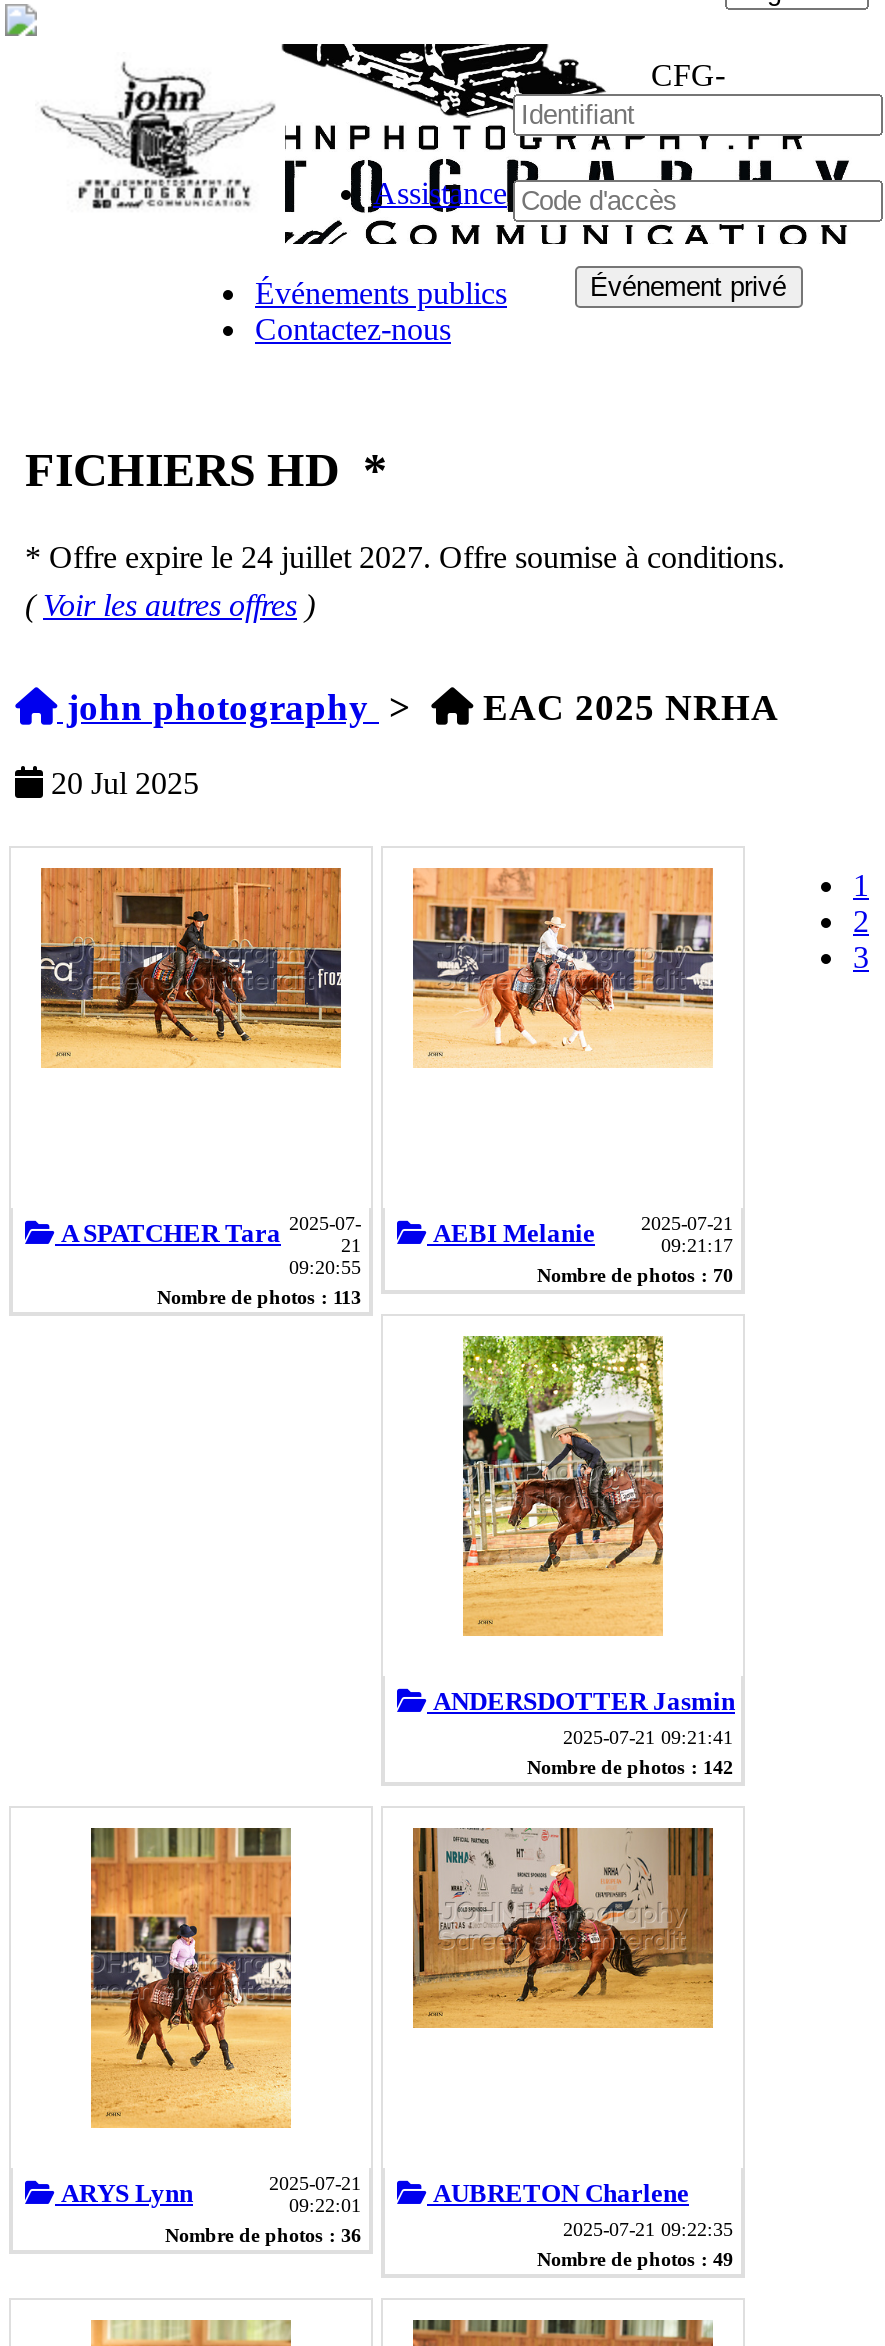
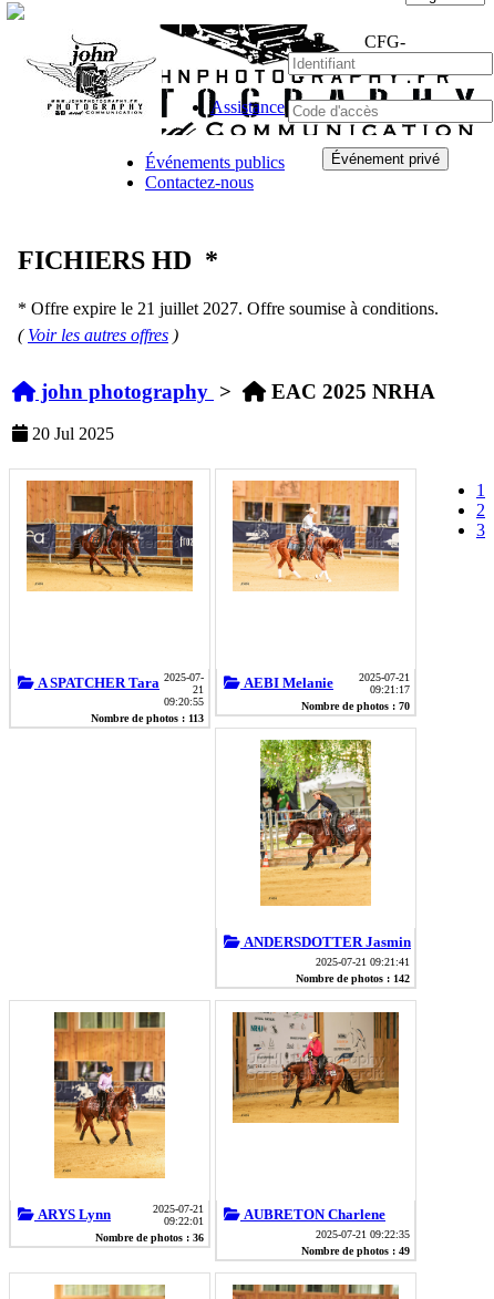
- * Offre expire le 24 juillet 2027. Offre soumise à conditions.
+ * Offre expire le 21 juillet 2027. Offre soumise à conditions.
